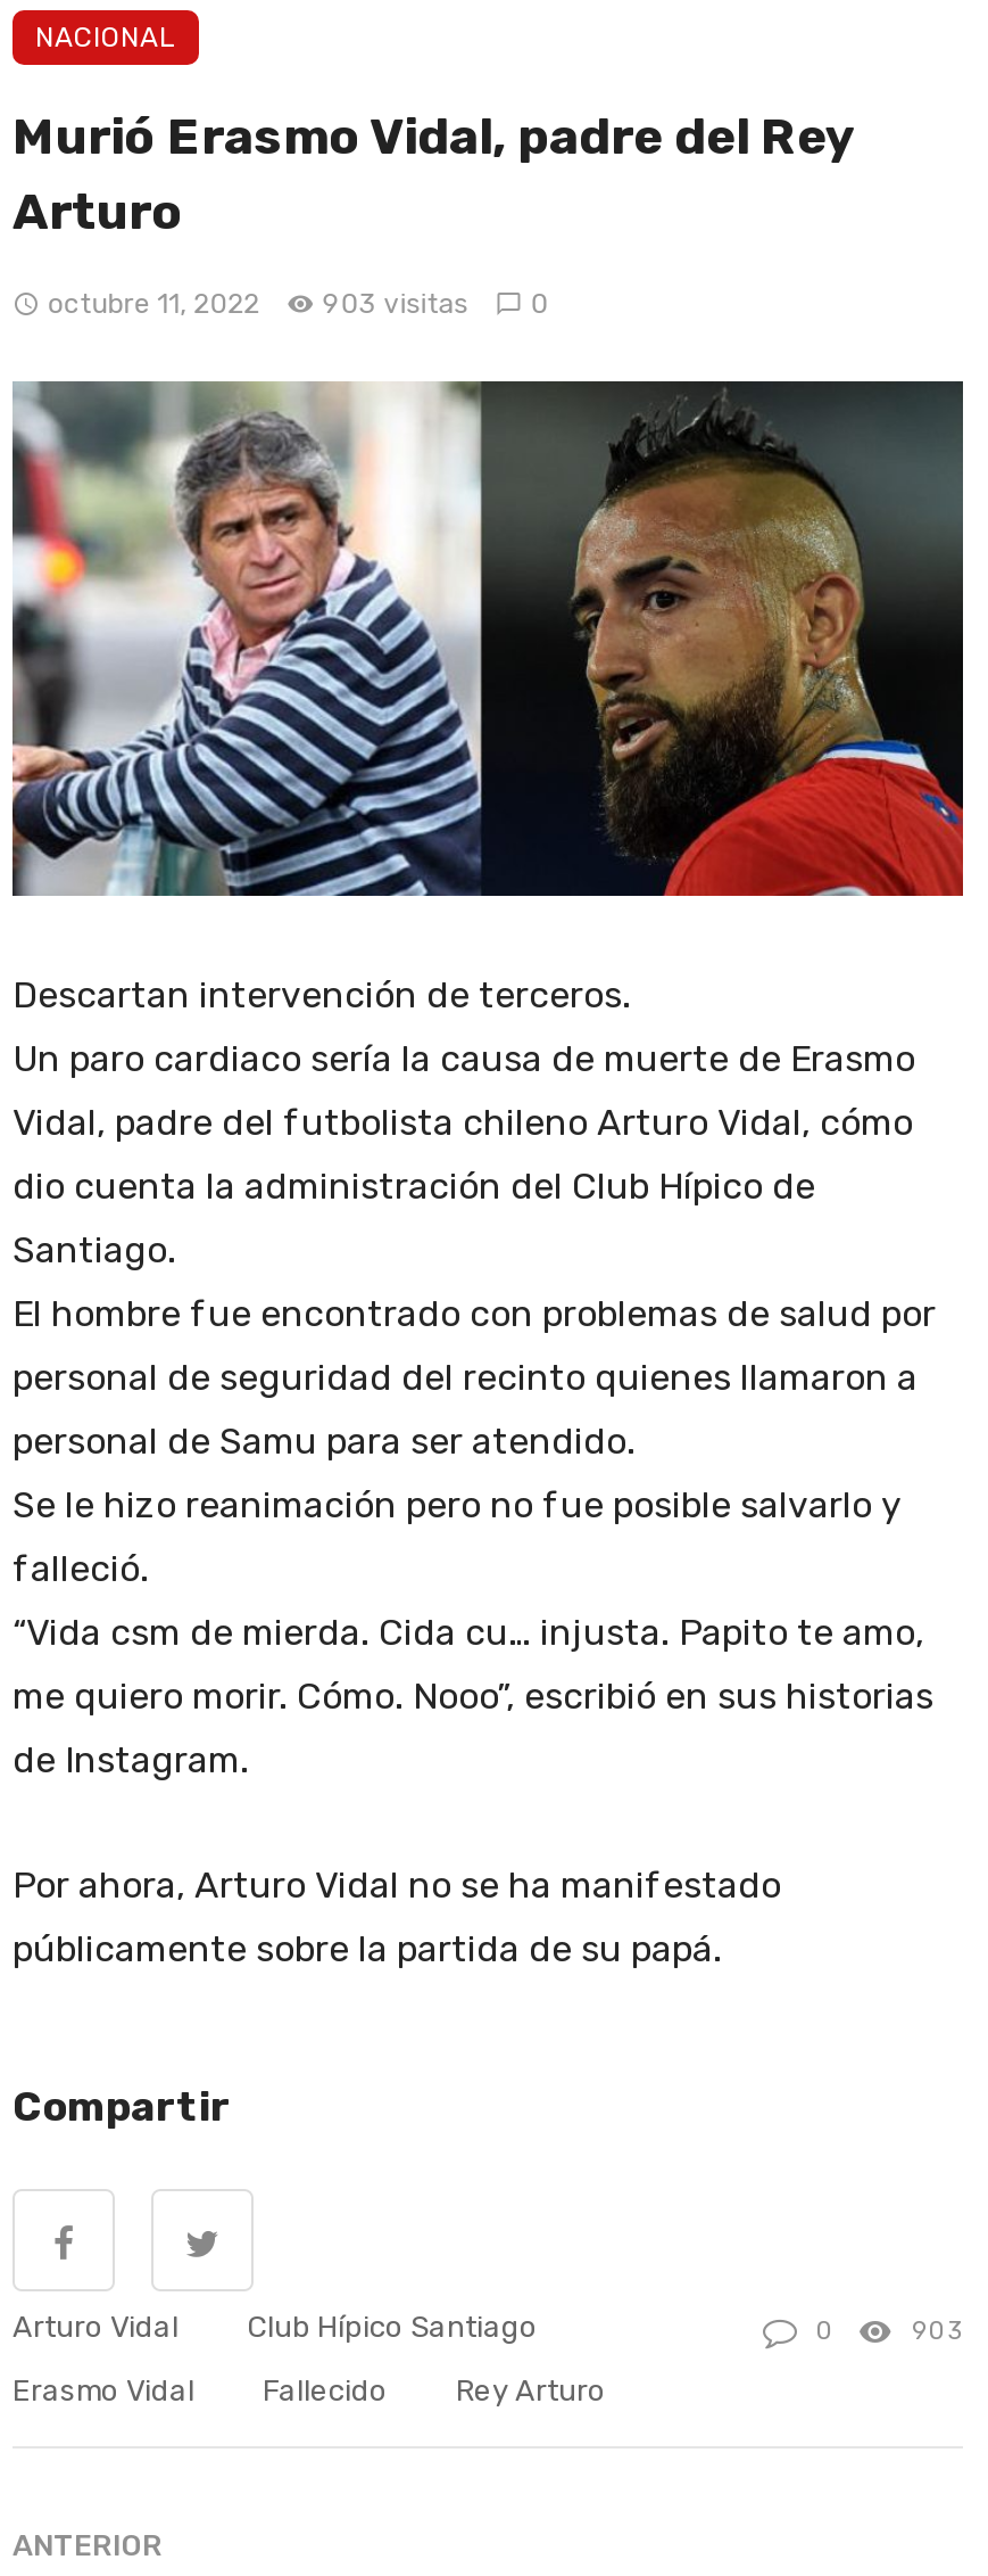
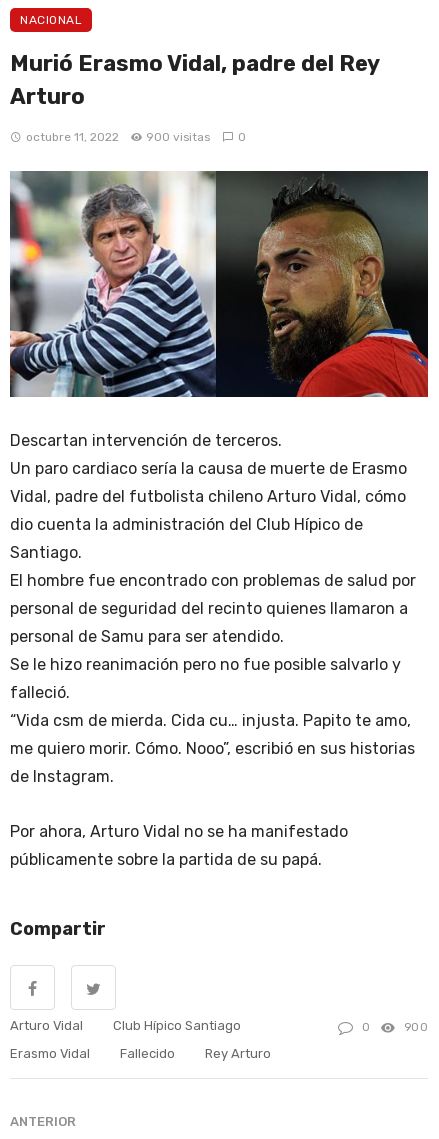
- octubre 11, 2022 903 visitas 0
+ octubre 11, 2022 900 visitas 0

- 903
+ 900
